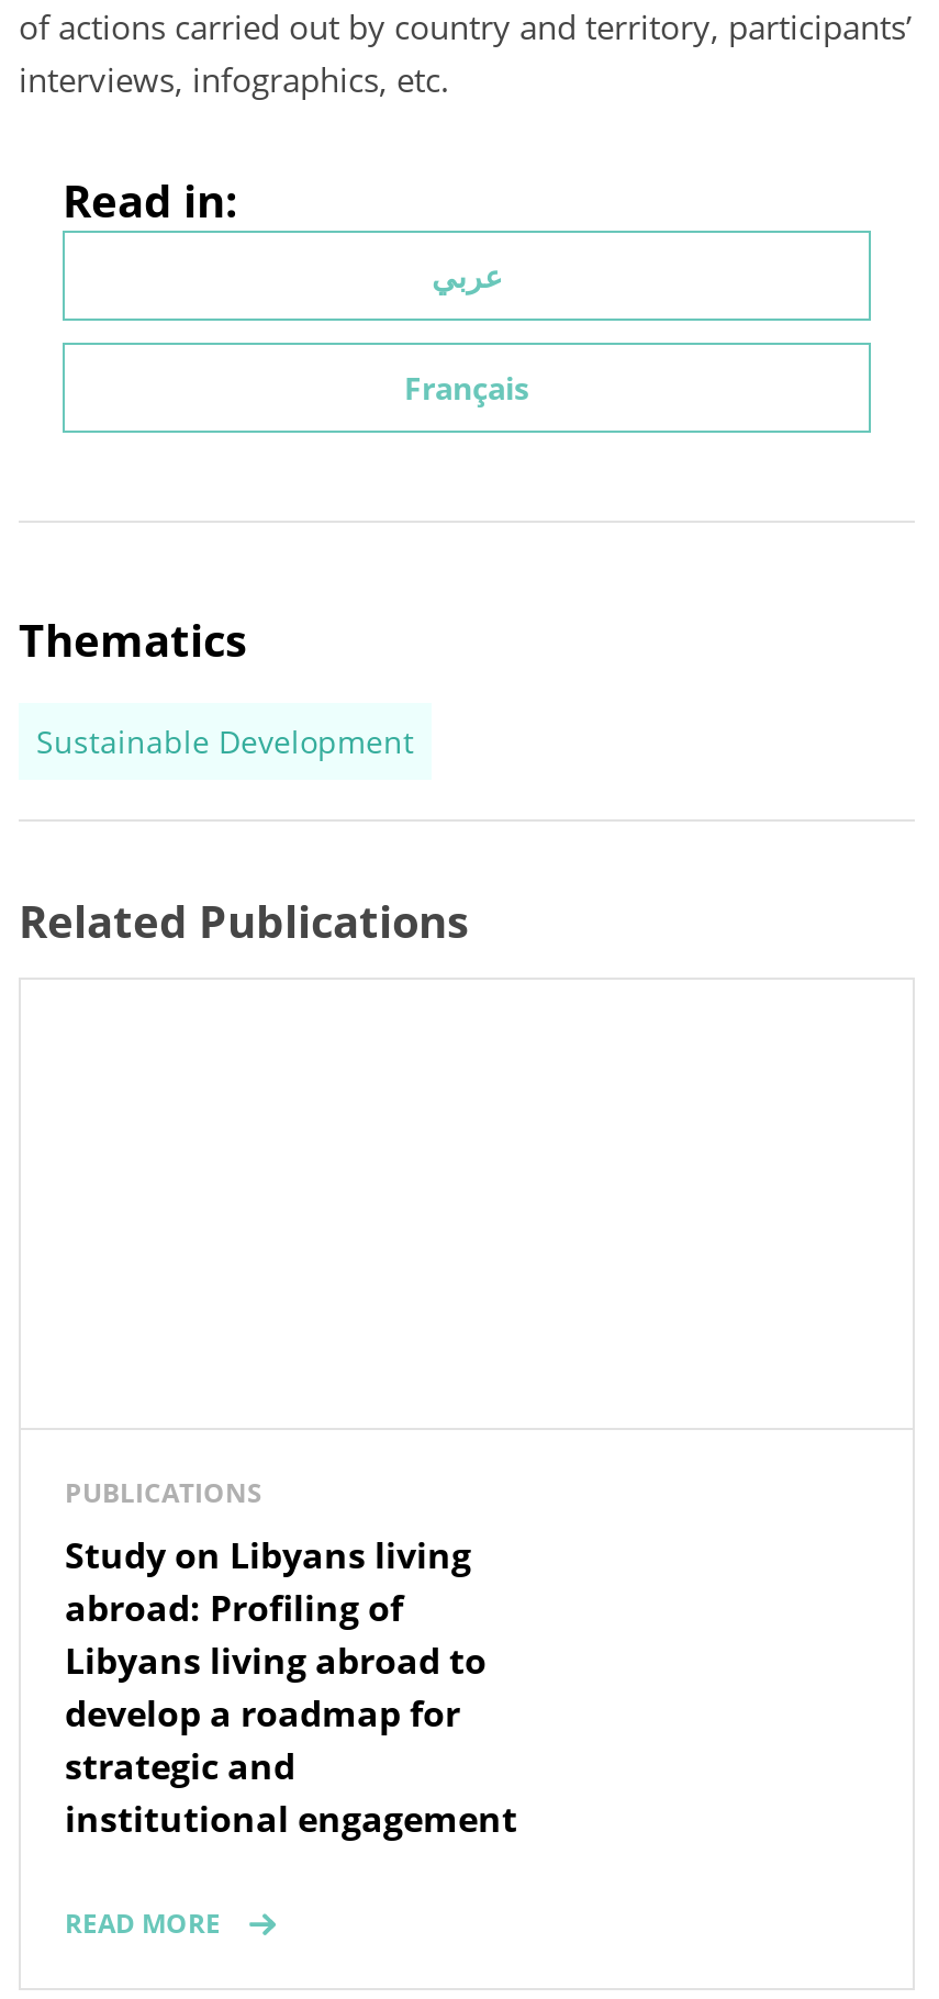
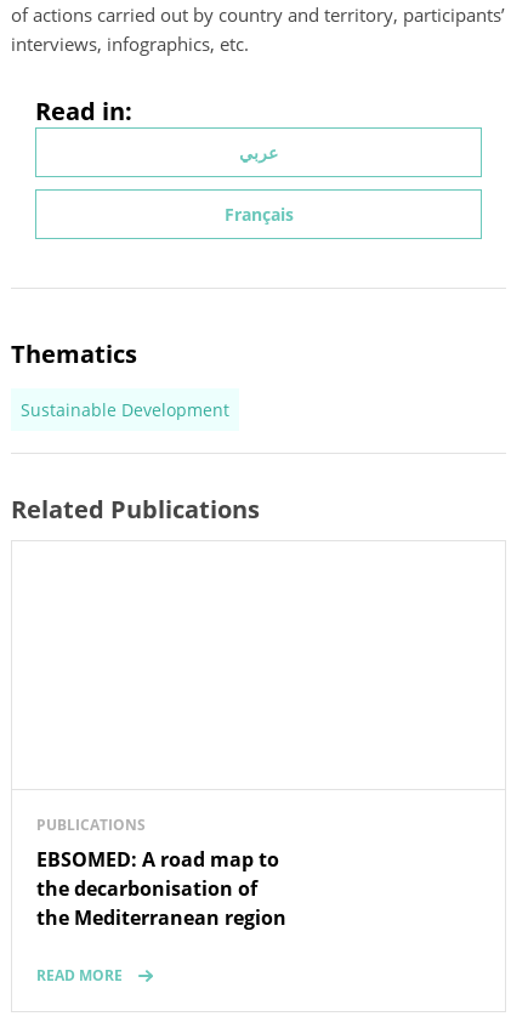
- Study on Libyans living
- abroad: Profiling of
- Libyans living abroad to
- develop a roadmap for
- strategic and
- institutional engagement
+ EBSOMED: A road map to
+ the decarbonisation of
+ the Mediterranean region
